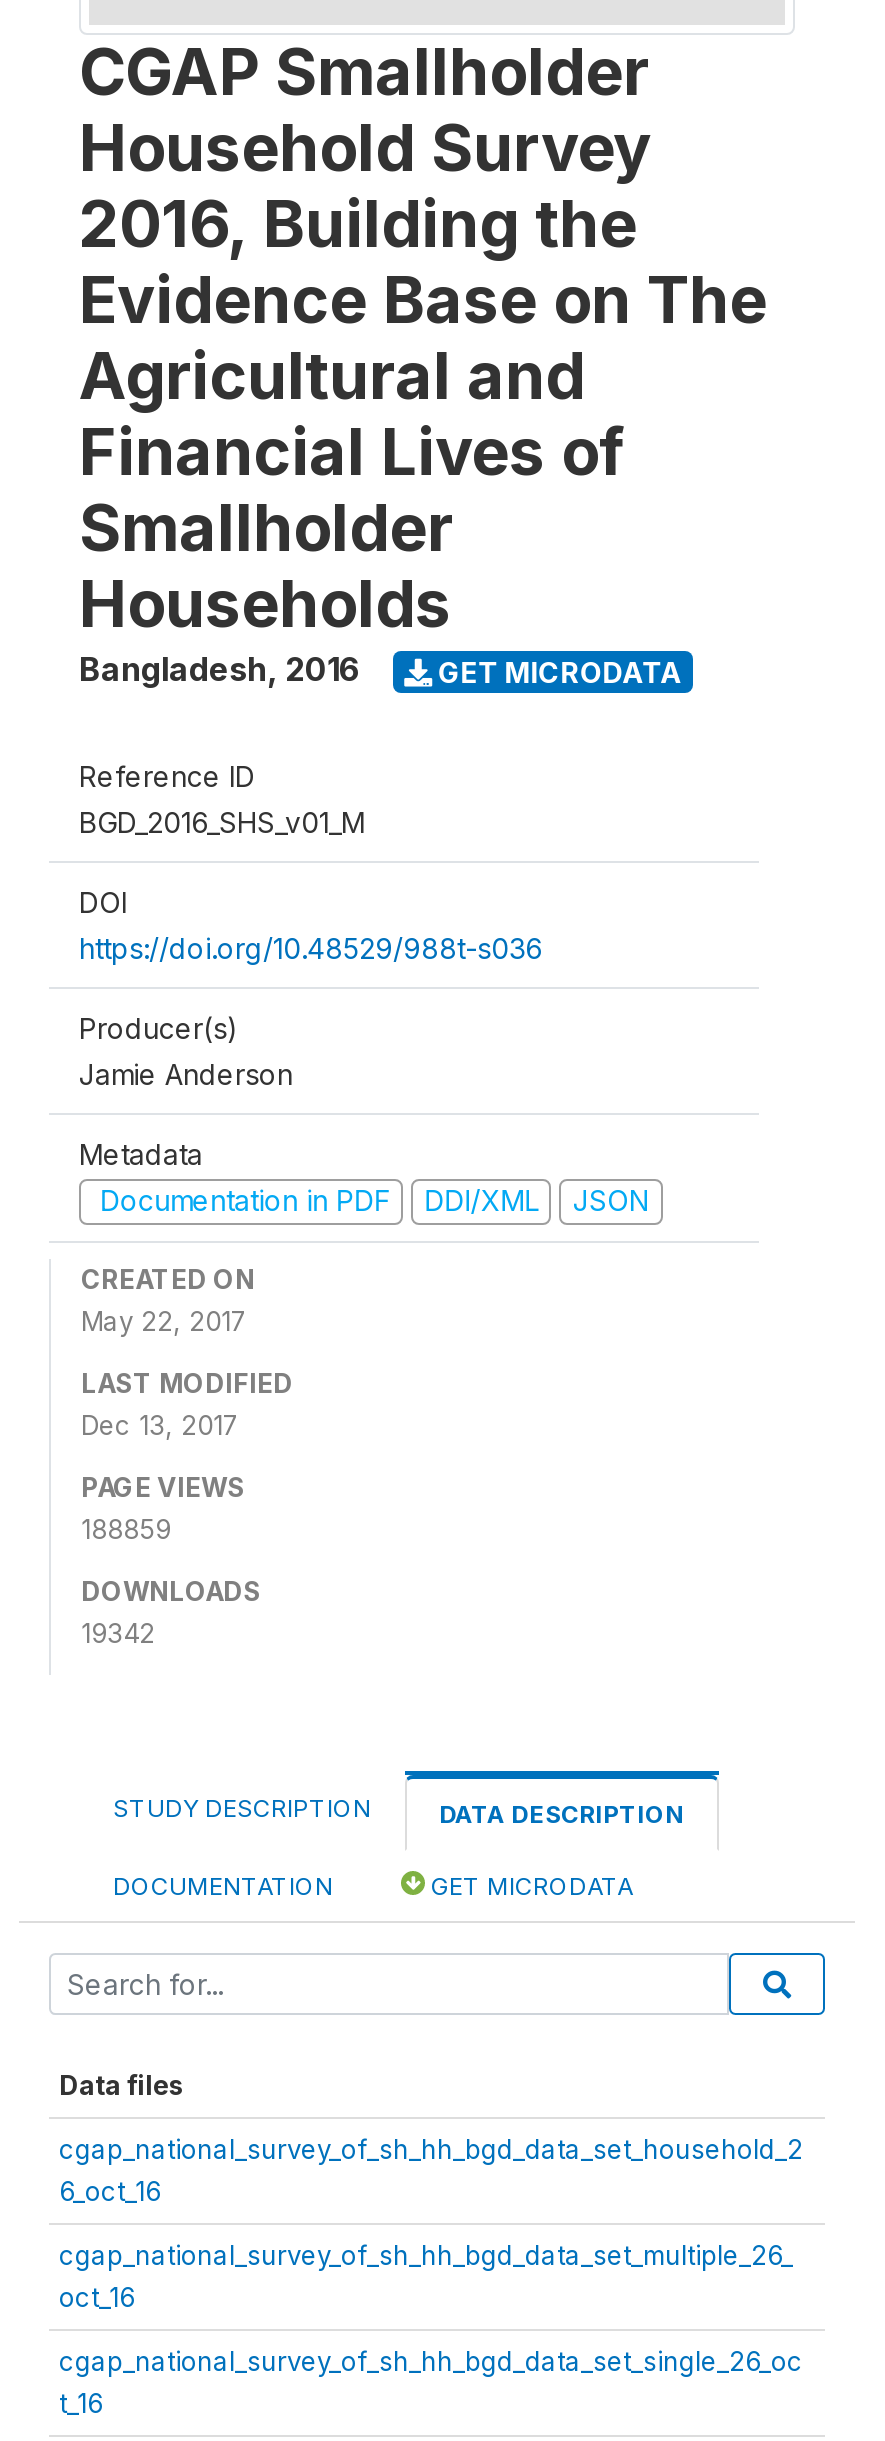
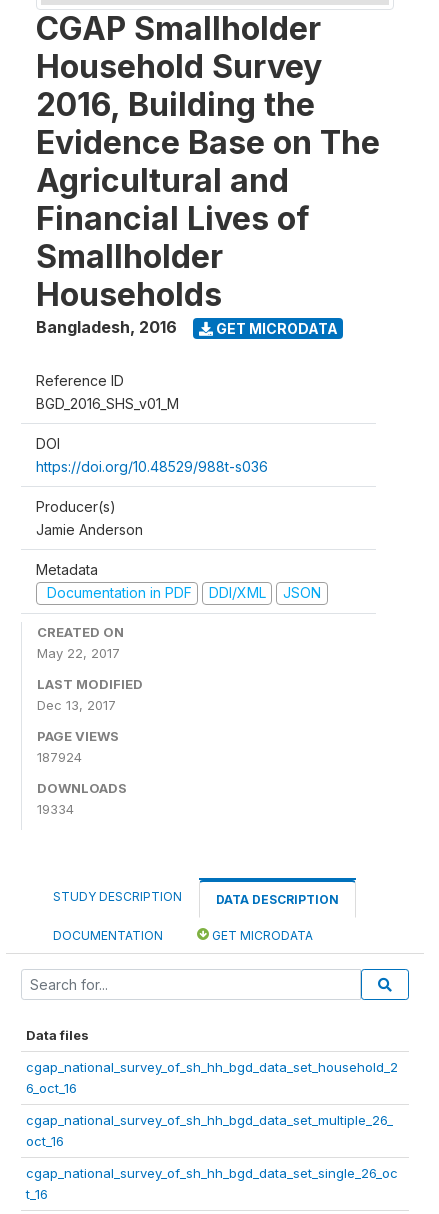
- 188859
+ 187924

- 19342
+ 19334
